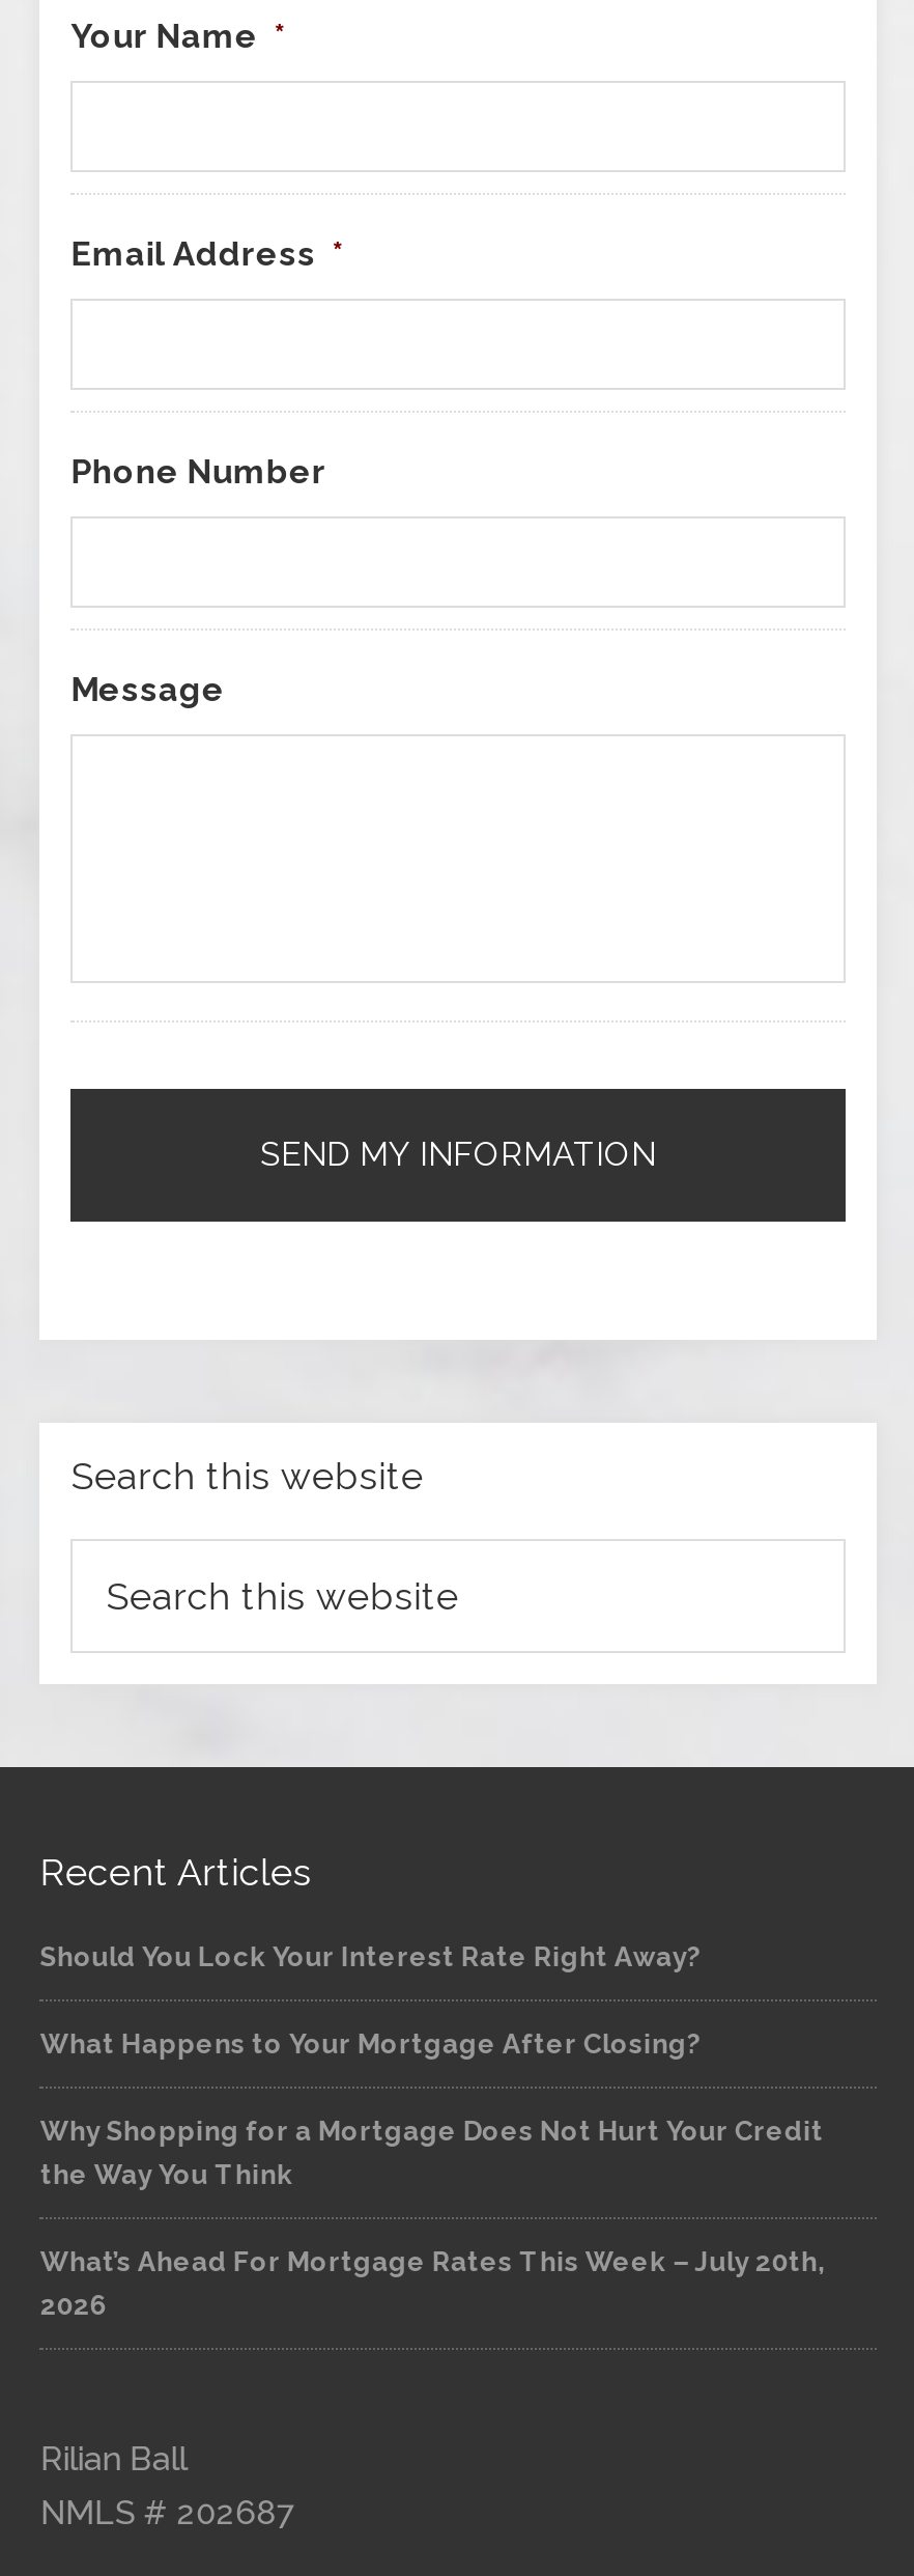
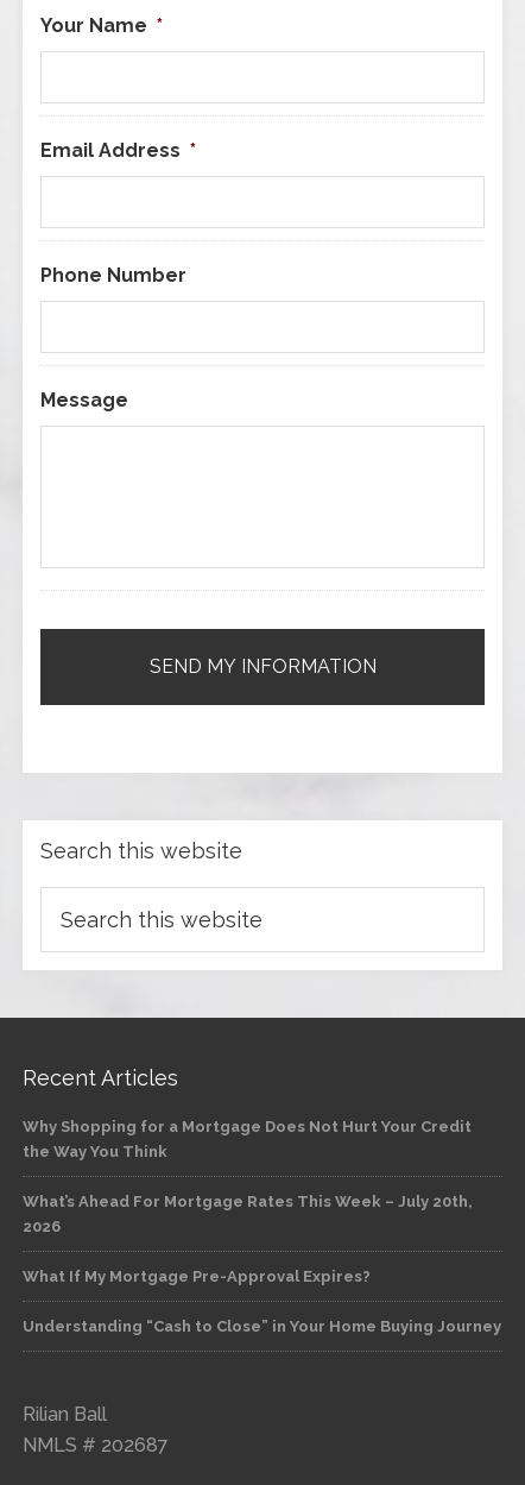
- Should You Lock Your Interest Rate Right Away?
- What Happens to Your Mortgage After Closing?

moved up: Why Shopping for a Mortgage Does Not Hurt Your Credit | the Way You Think | What’s Ahead For Mortgage Rates This Week – July 20th, | 2026

+ What If My Mortgage Pre-Approval Expires?
+ Understanding “Cash to Close” in Your Home Buying Journey
